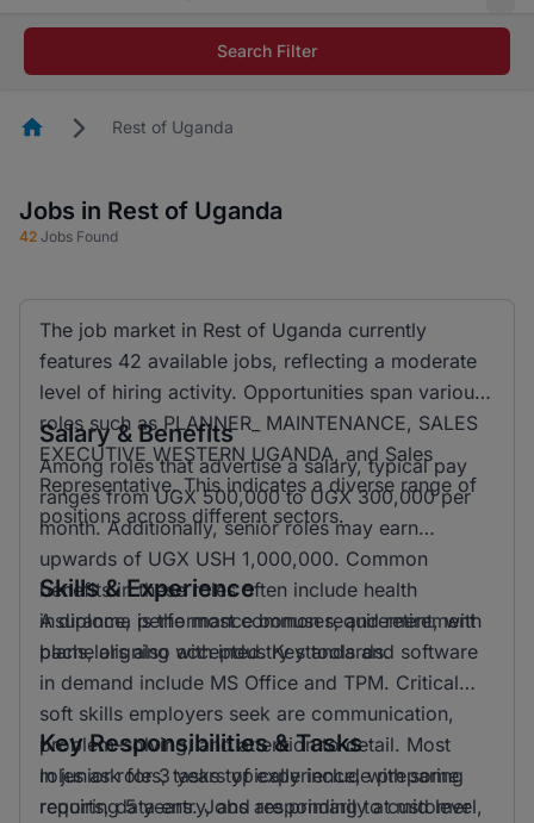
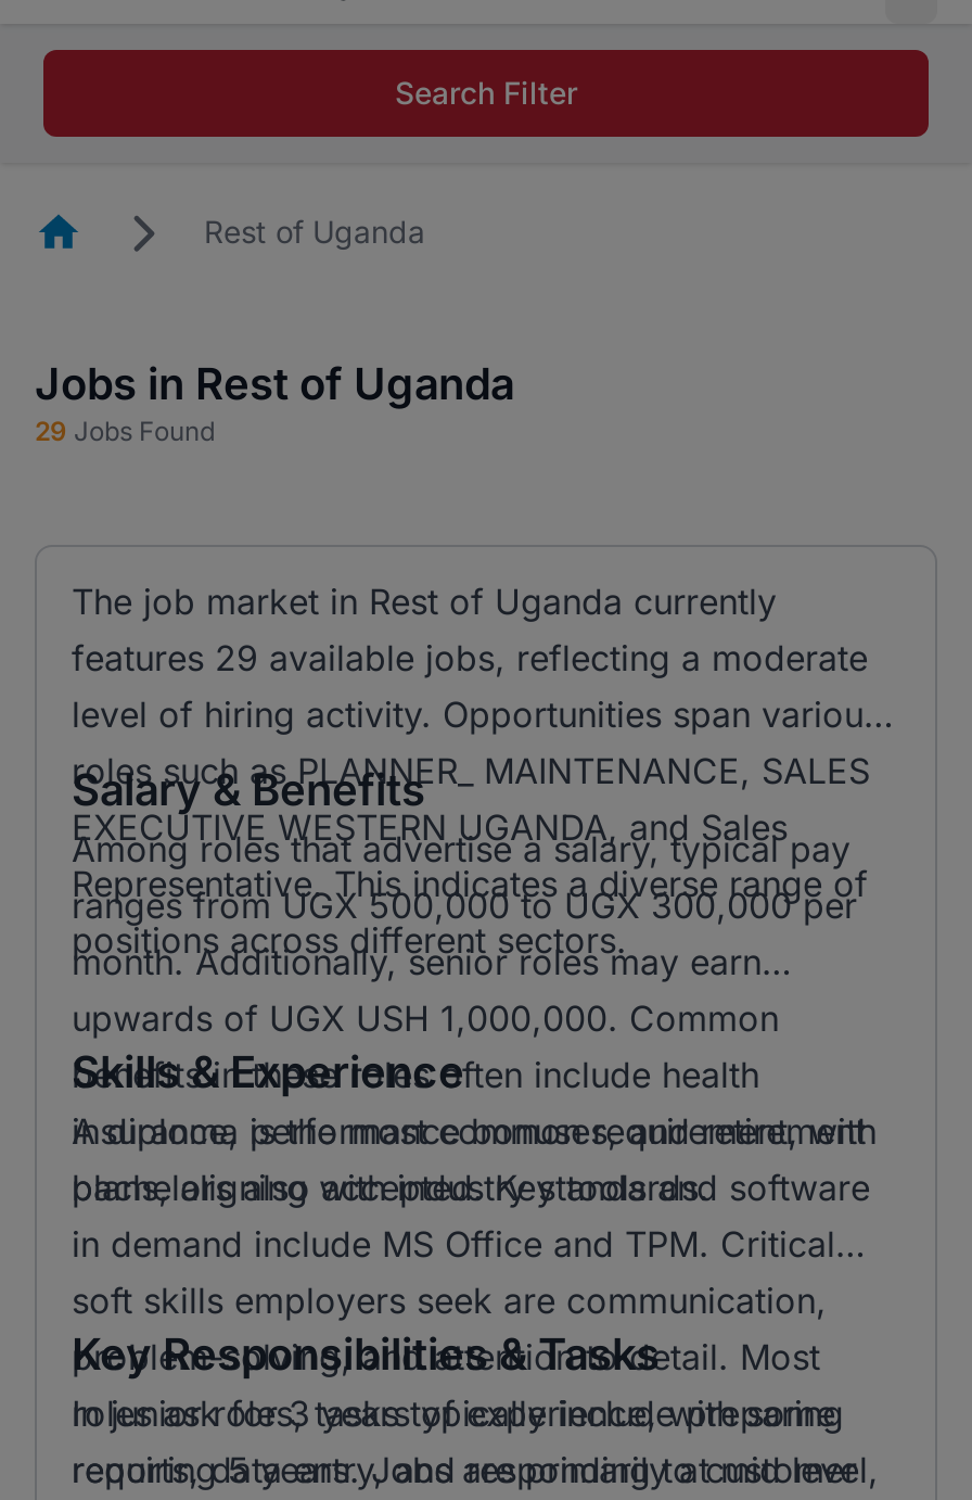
- 42 Jobs Found
+ 29 Jobs Found

- features 42 available jobs, reflecting a moderate
+ features 29 available jobs, reflecting a moderate
